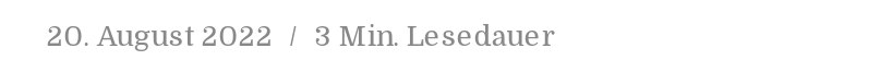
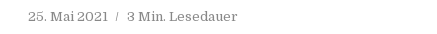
- 20. August 2022 3 Min. Lesedauer
+ 25. Mai 2021 3 Min. Lesedauer
